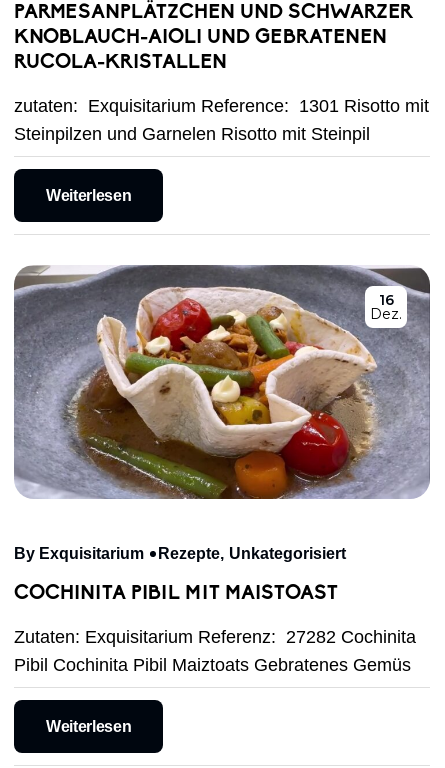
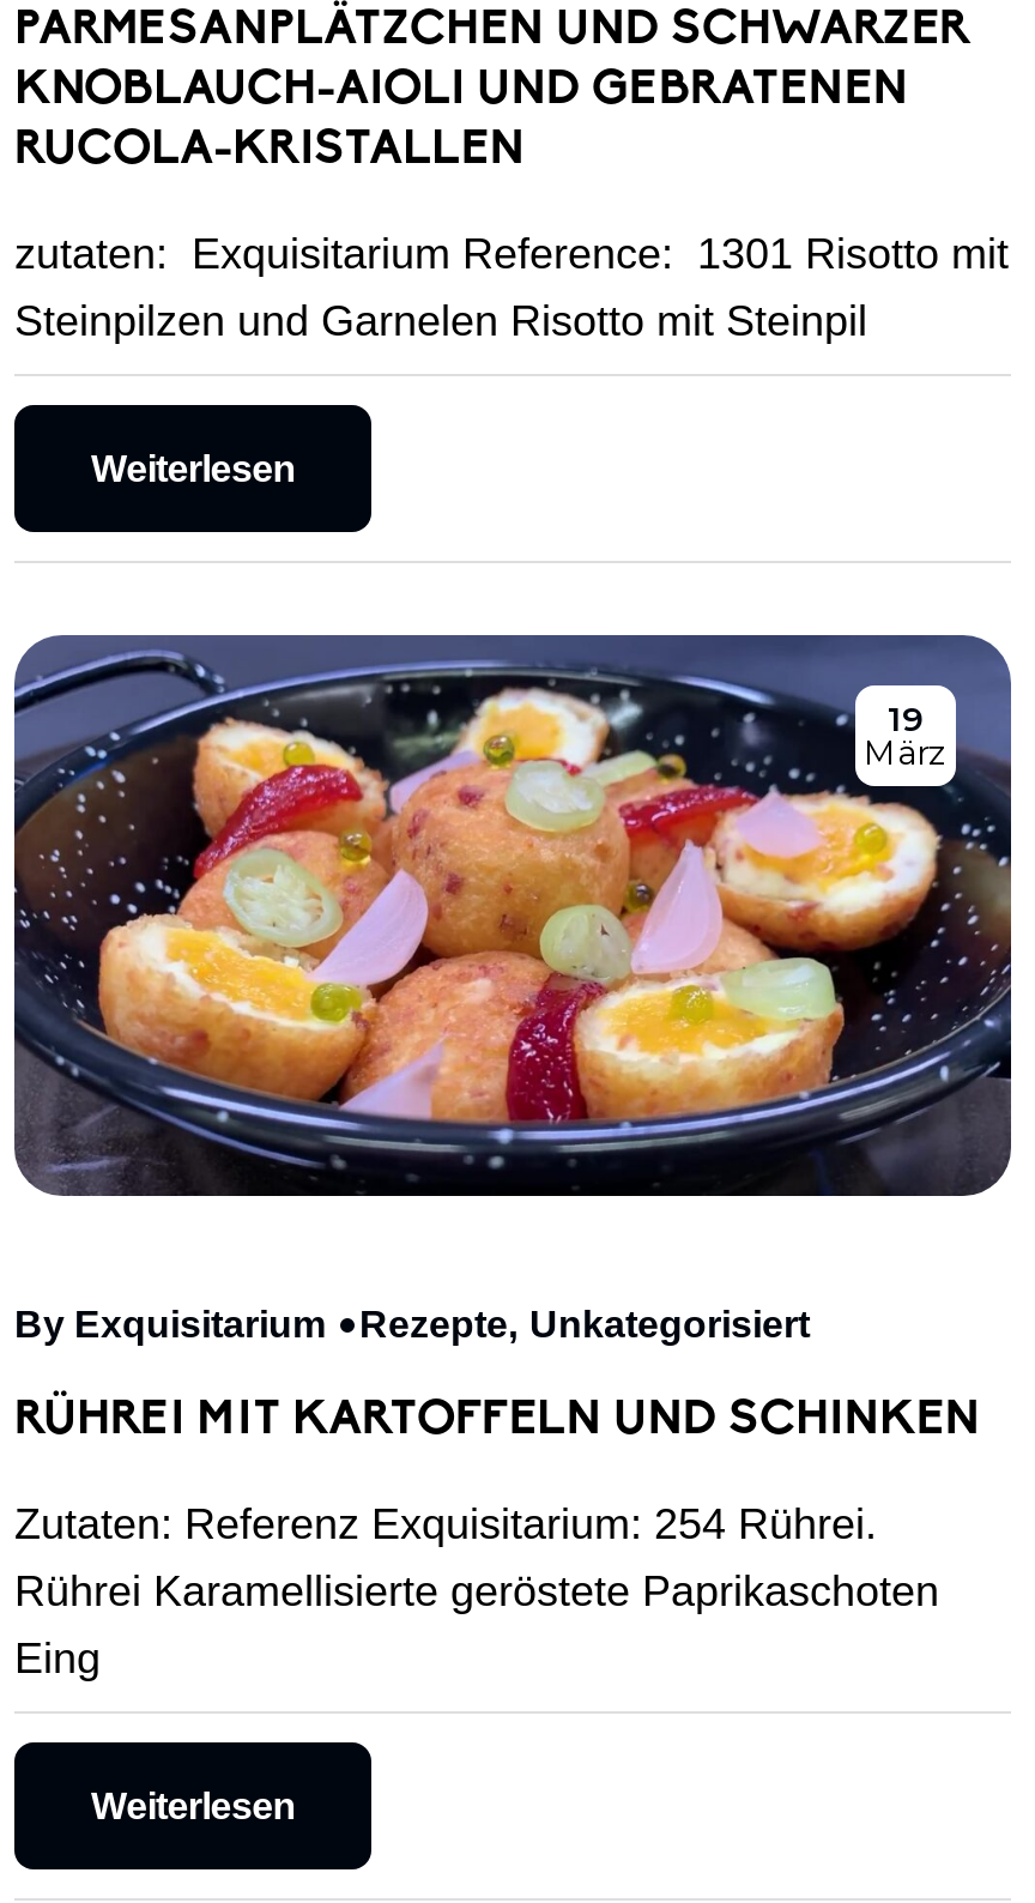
- [image]
- 16
- Dez.
+ [image]
+ 19
+ März

- COCHINITA PIBIL MIT MAISTOAST
+ RÜHREI MIT KARTOFFELN UND SCHINKEN

- Zutaten: Exquisitarium Referenz: 27282 Cochinita
- Pibil Cochinita Pibil Maiztoats Gebratenes Gemüs
+ Zutaten: Referenz Exquisitarium: 254 Rührei.
+ Rührei Karamellisierte geröstete Paprikaschoten
+ Eing
